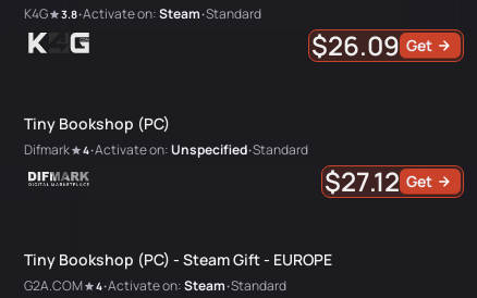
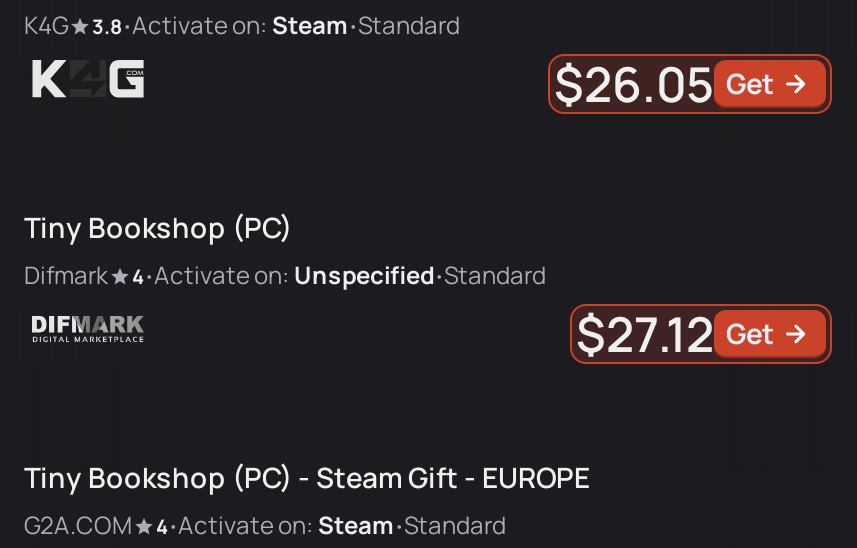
- $26.09 Get
+ $26.05 Get
